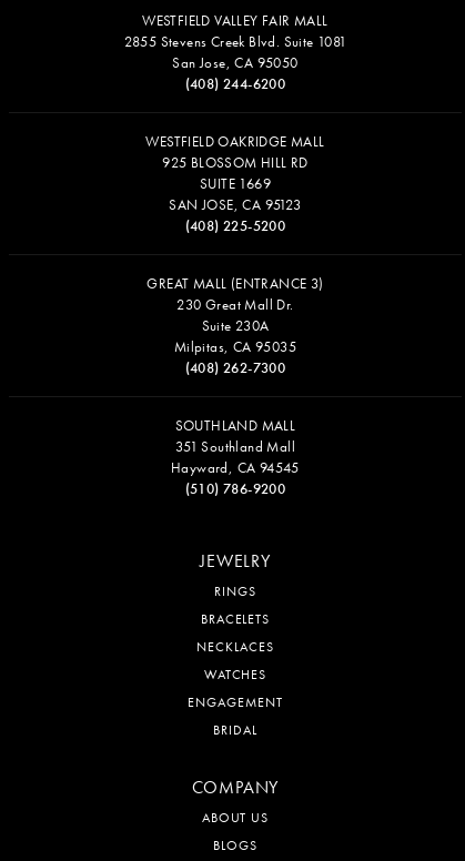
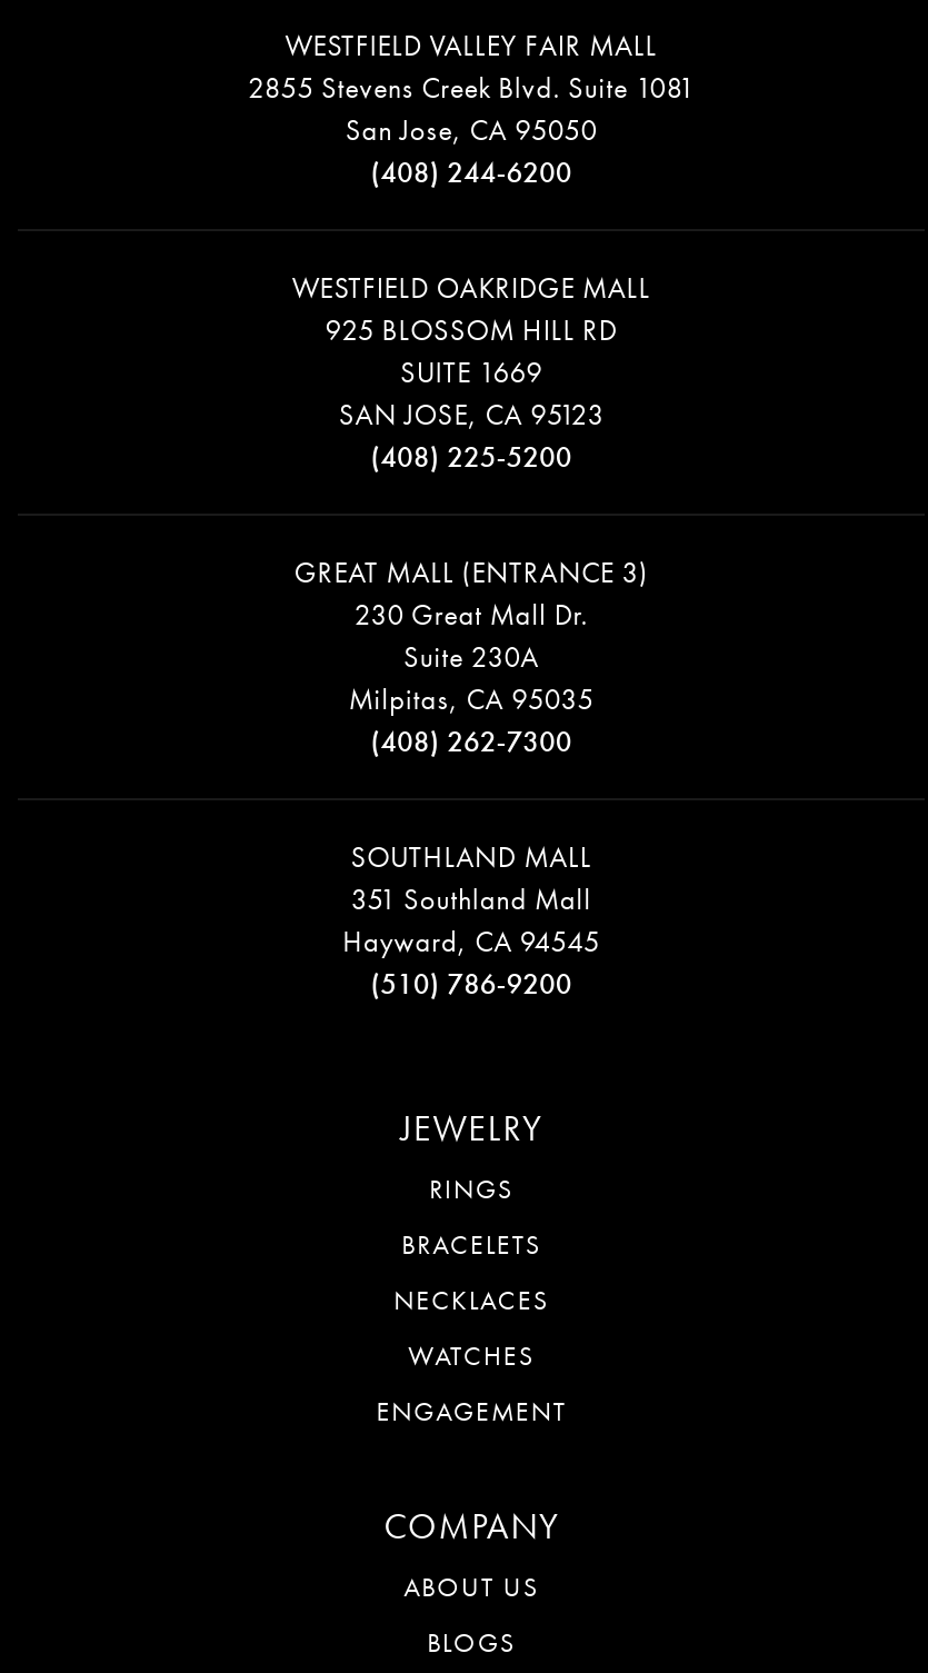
- BRIDAL
